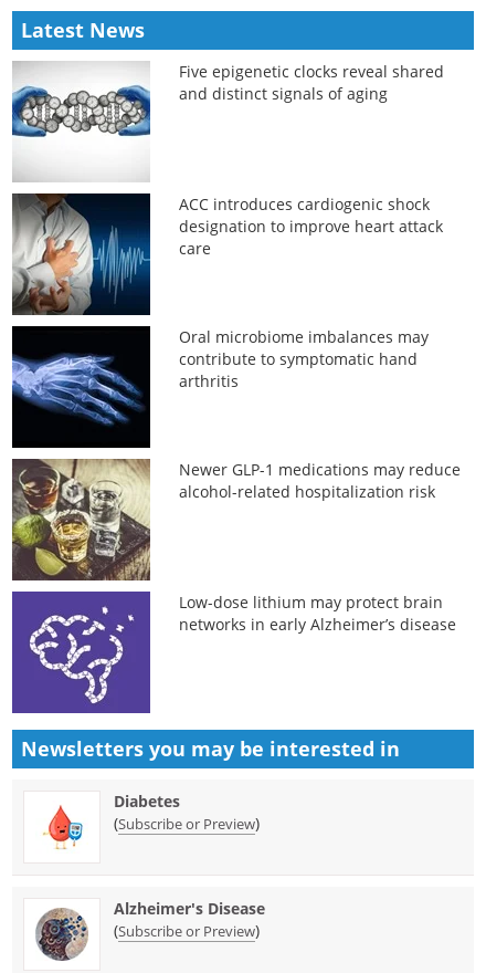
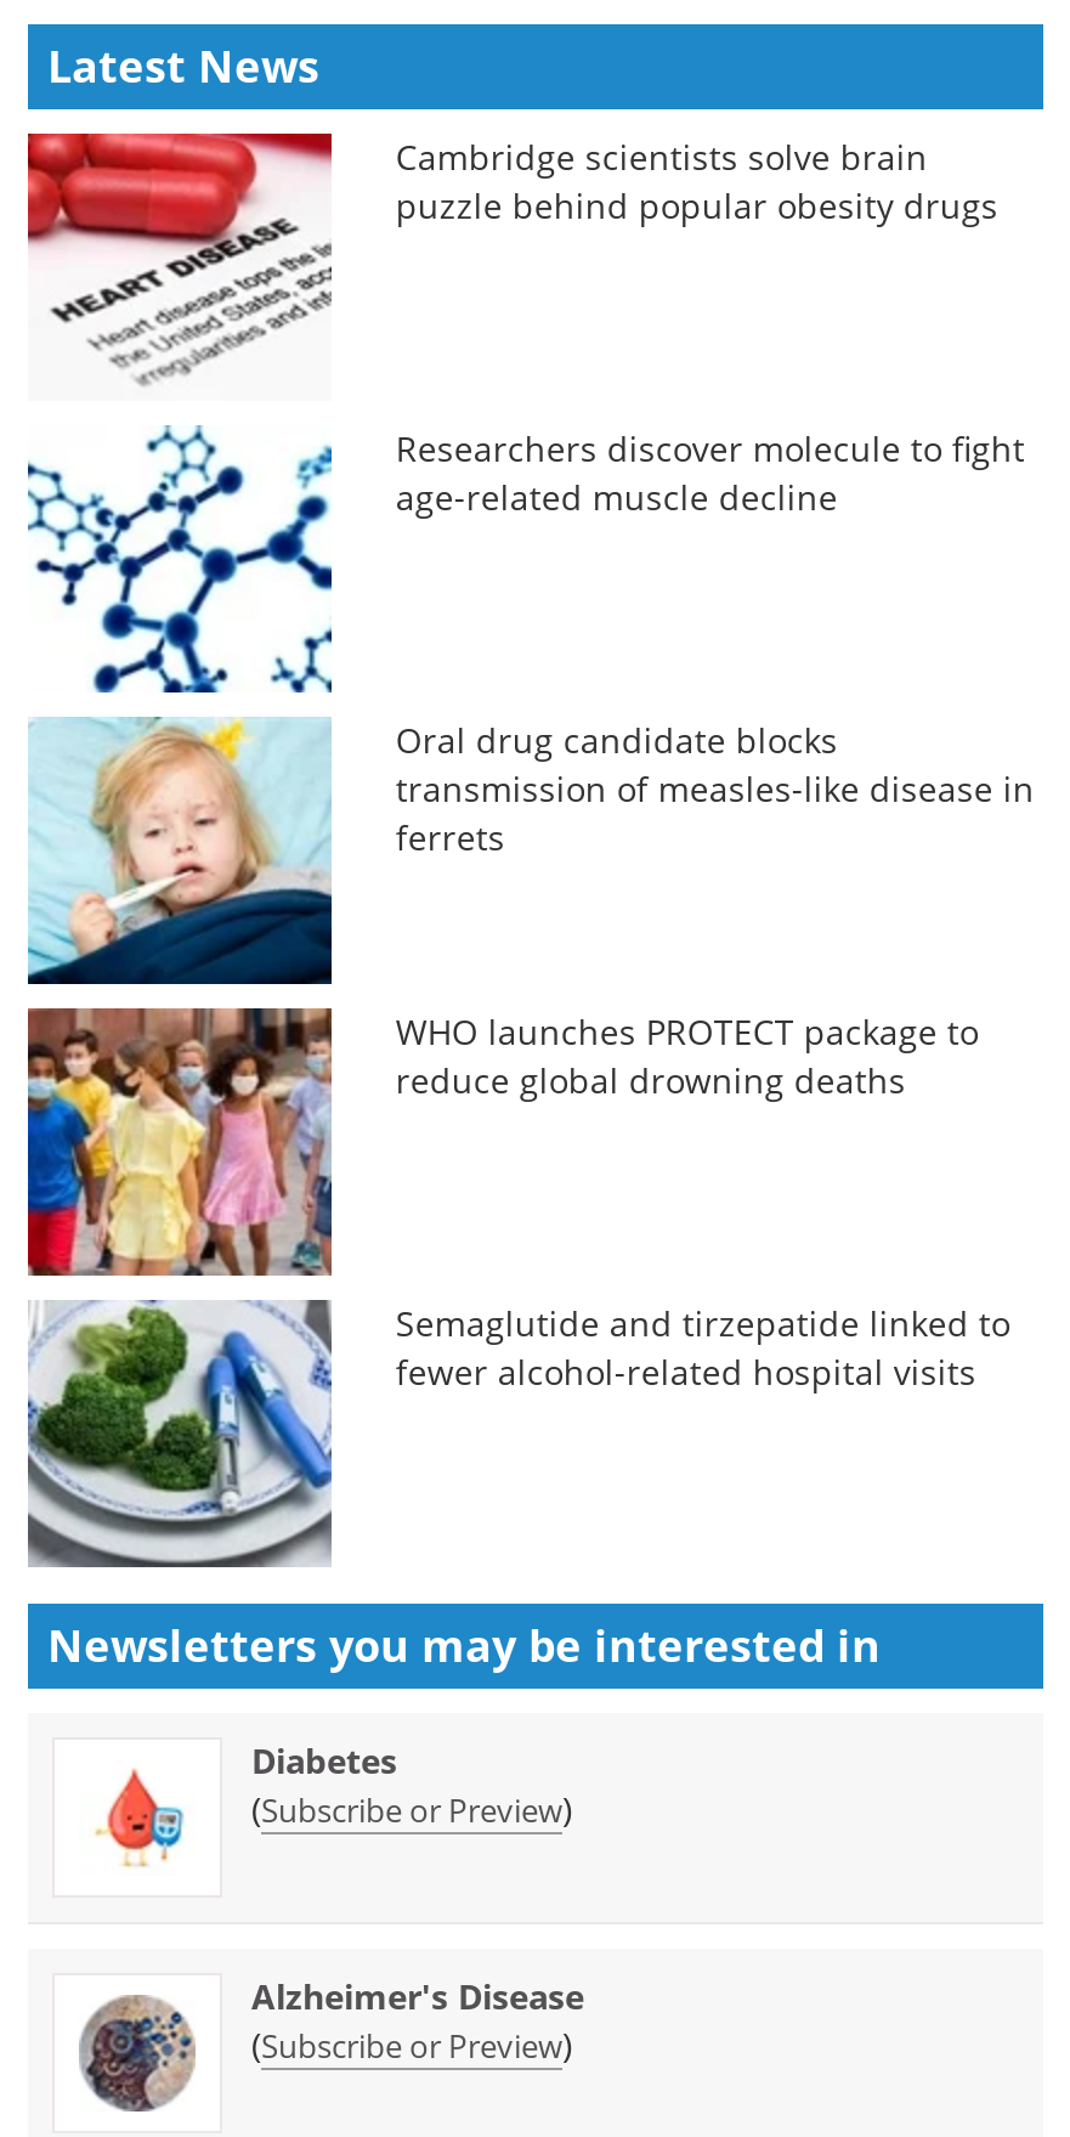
- [image]
- Five epigenetic clocks reveal shared
- and distinct signals of aging
+ [image]
+ Cambridge scientists solve brain
+ puzzle behind popular obesity drugs

- [image]
- ACC introduces cardiogenic shock
- designation to improve heart attack
- care
+ [image]
+ Researchers discover molecule to fight
+ age-related muscle decline

- [image]
- Oral microbiome imbalances may
- contribute to symptomatic hand
- arthritis
+ [image]
+ Oral drug candidate blocks
+ transmission of measles-like disease in
+ ferrets

- [image]
- Newer GLP-1 medications may reduce
- alcohol-related hospitalization risk
+ [image]
+ WHO launches PROTECT package to
+ reduce global drowning deaths

- [image]
- Low-dose lithium may protect brain
- networks in early Alzheimer’s disease
+ [image]
+ Semaglutide and tirzepatide linked to
+ fewer alcohol-related hospital visits
